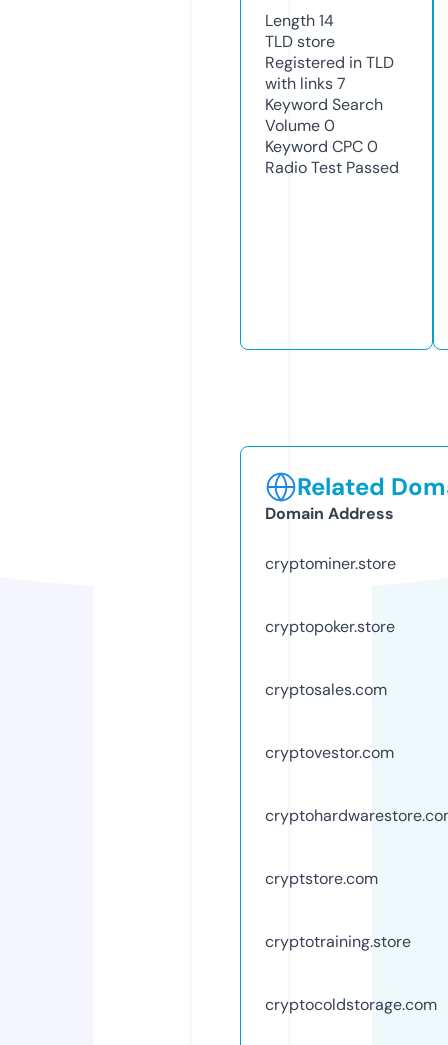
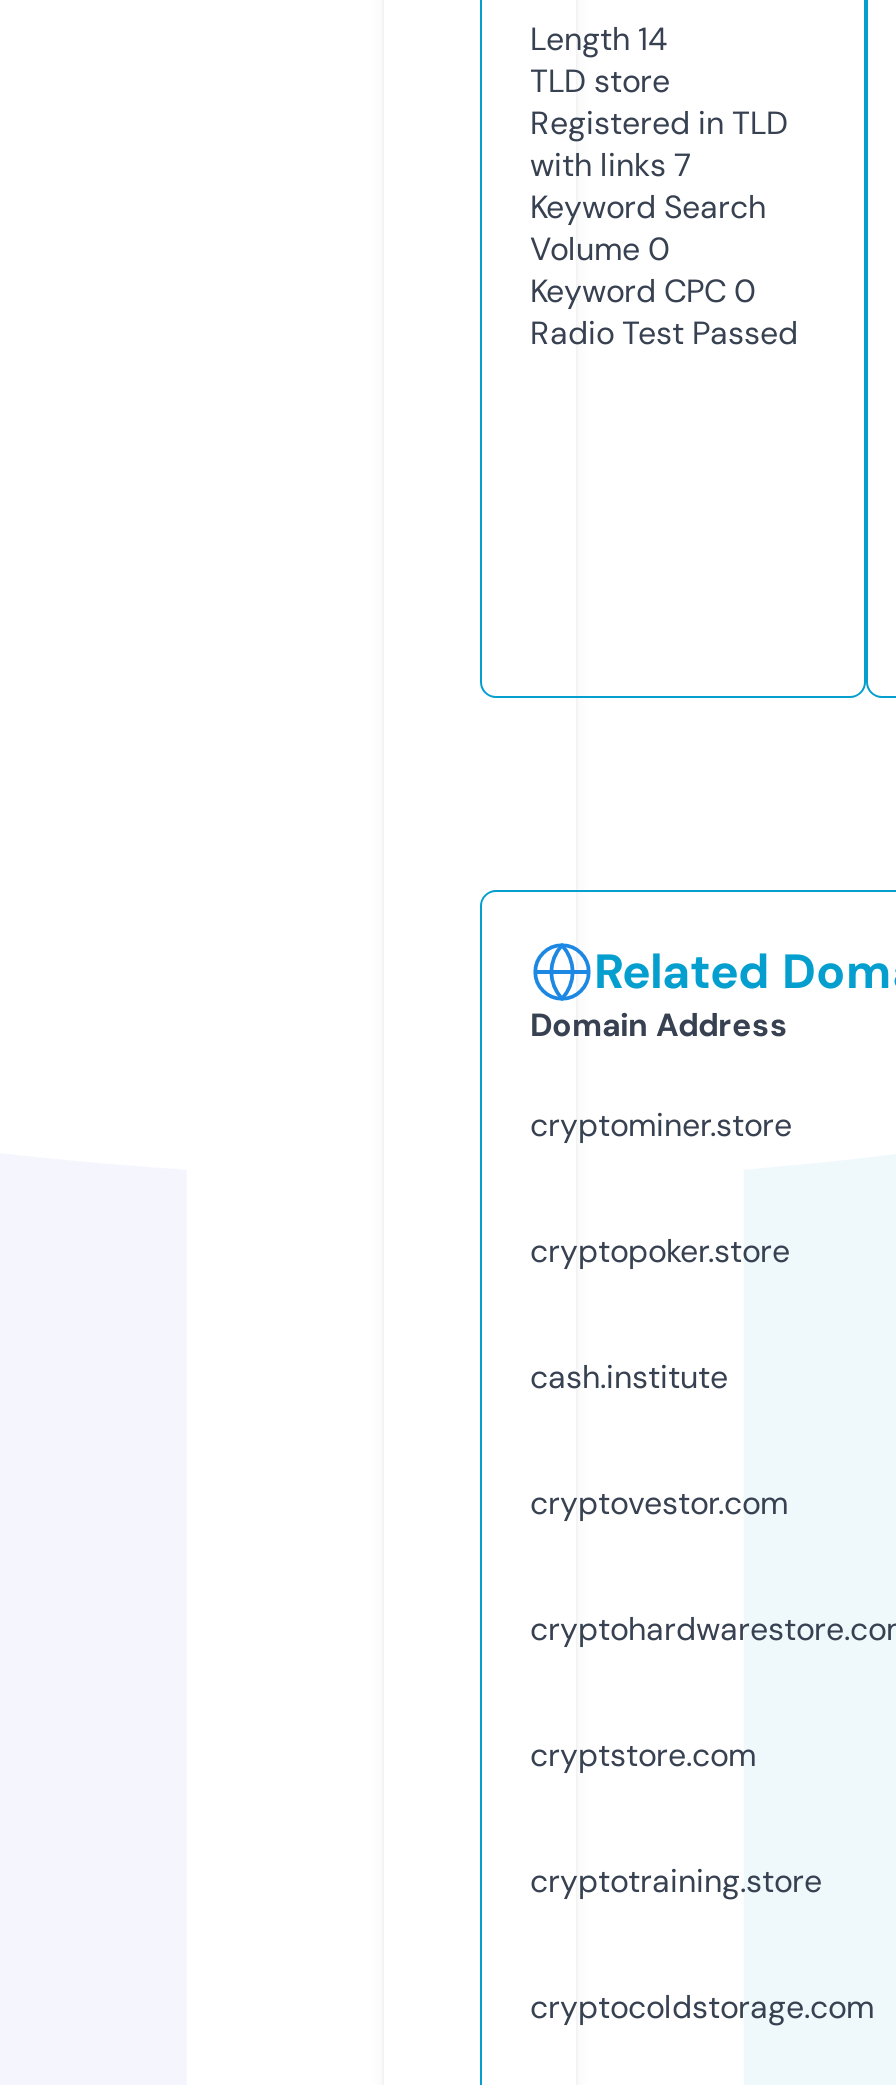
- cryptosales.com
+ cash.institute
